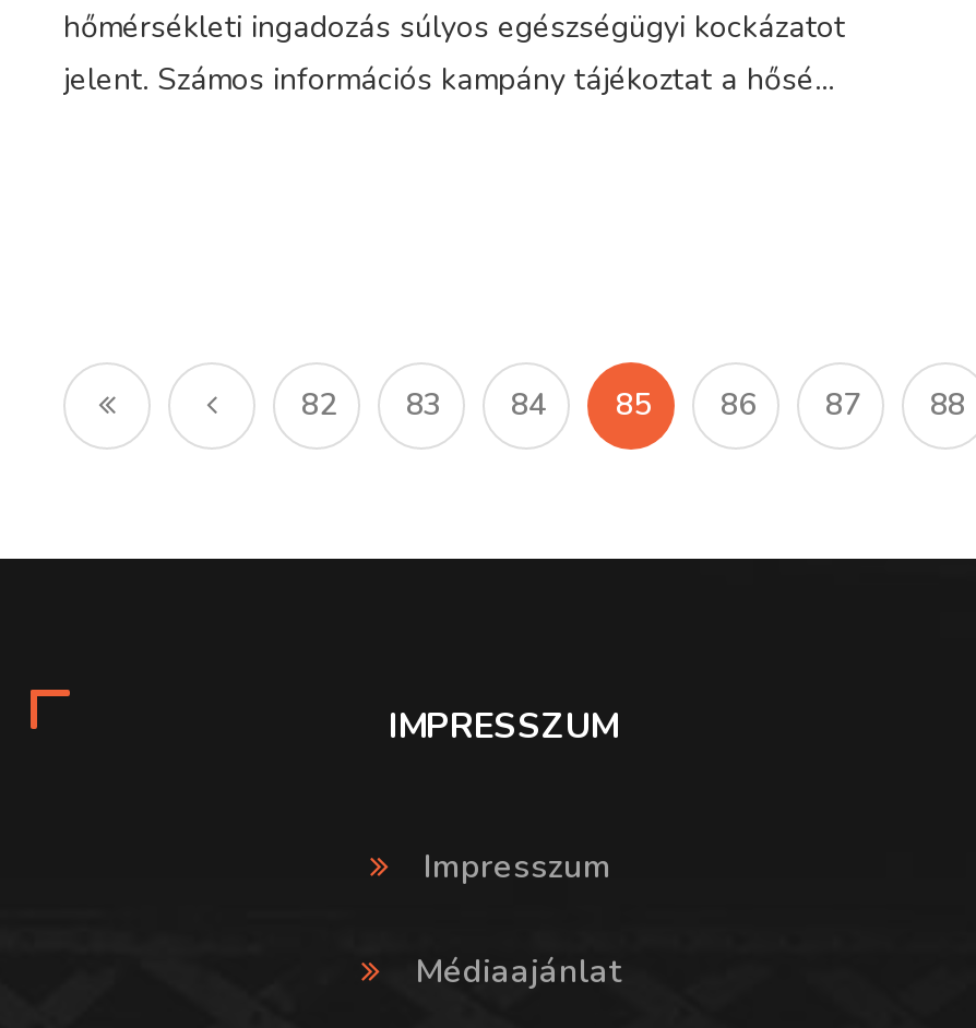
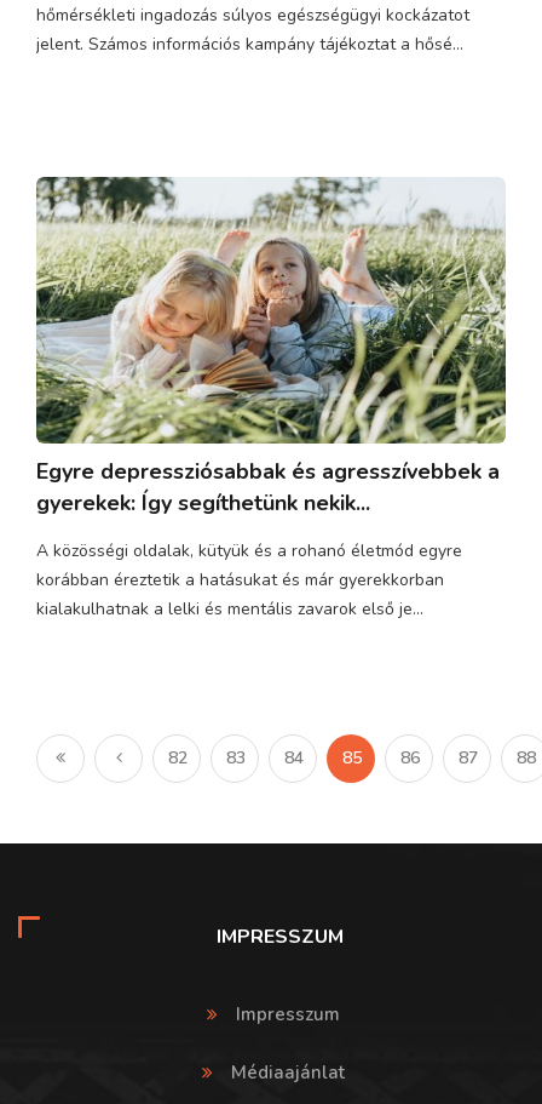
+ [image]
+ Egyre depressziósabbak és agresszívebbek a
+ gyerekek: Így segíthetünk nekik...
+ A közösségi oldalak, kütyük és a rohanó életmód egyre
+ korábban éreztetik a hatásukat és már gyerekkorban
+ kialakulhatnak a lelki és mentális zavarok első je...
